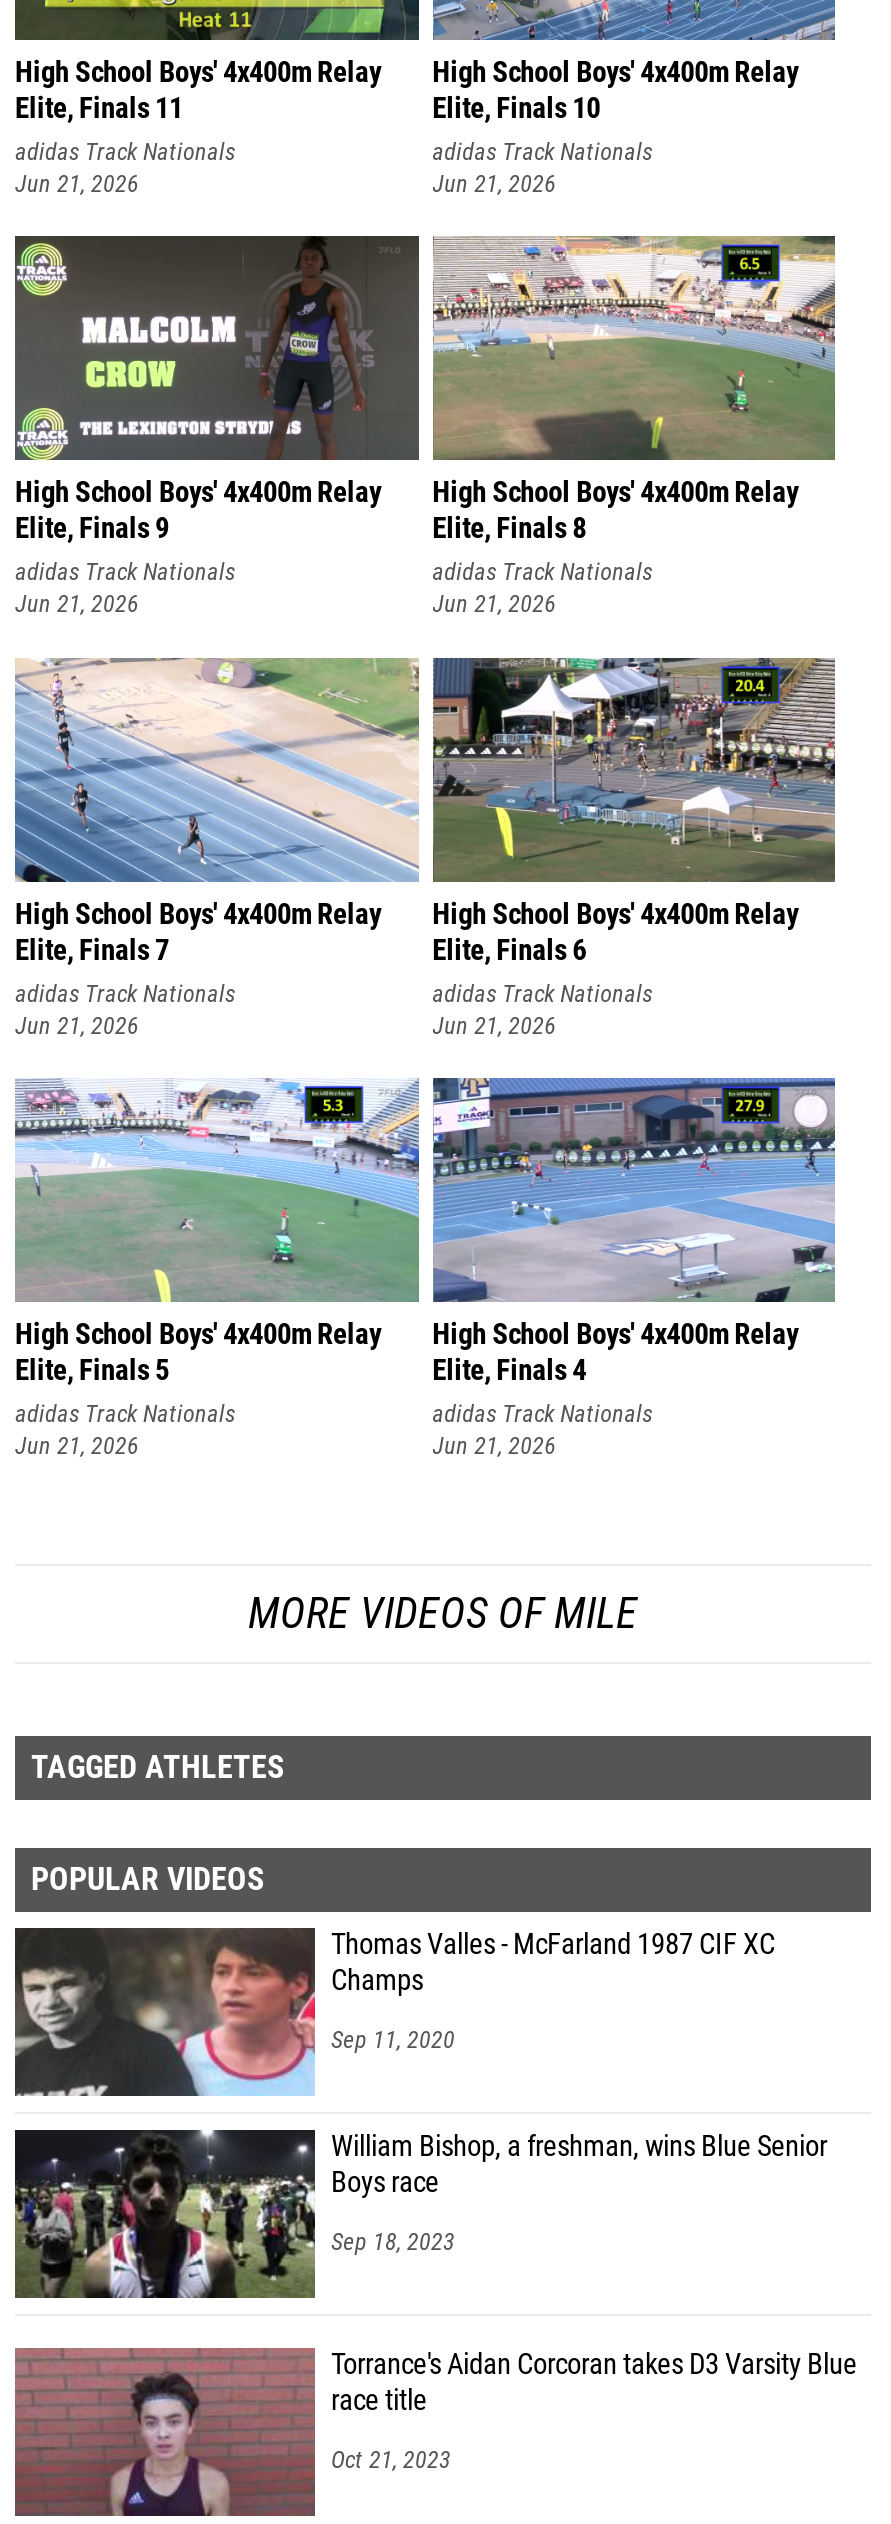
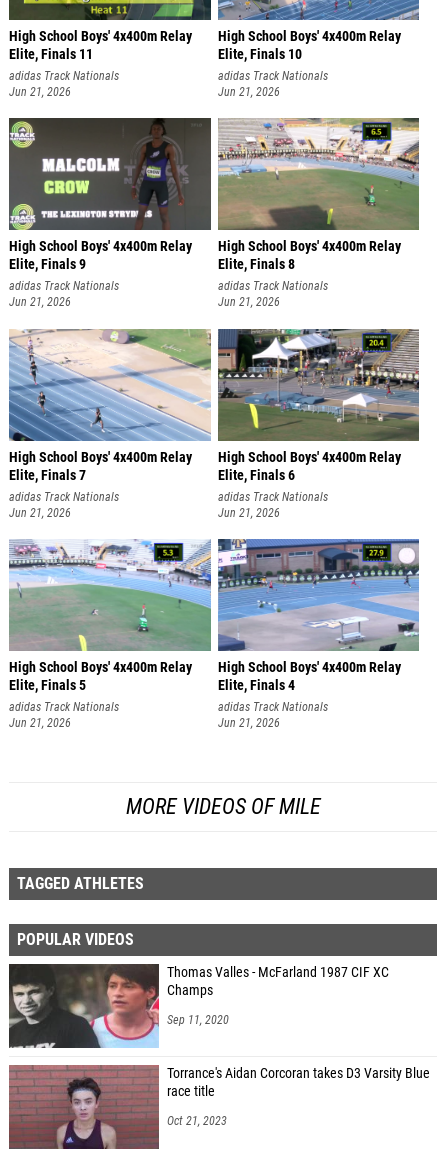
- [image]
- William Bishop, a freshman, wins Blue Senior
- Boys race
- Sep 18, 2023
